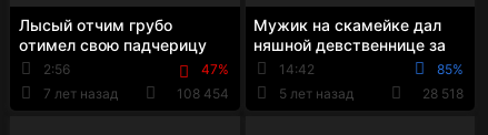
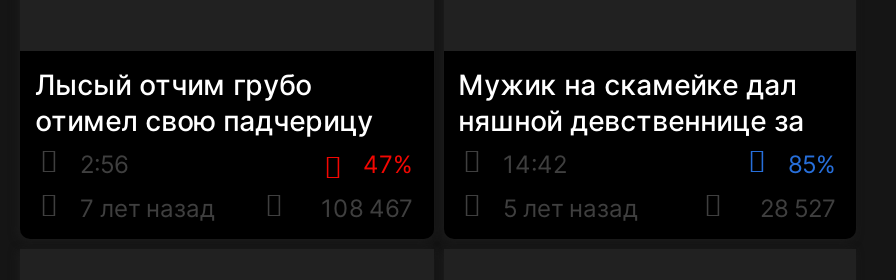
- 108 454
+ 108 467

- 28 518
+ 28 527
